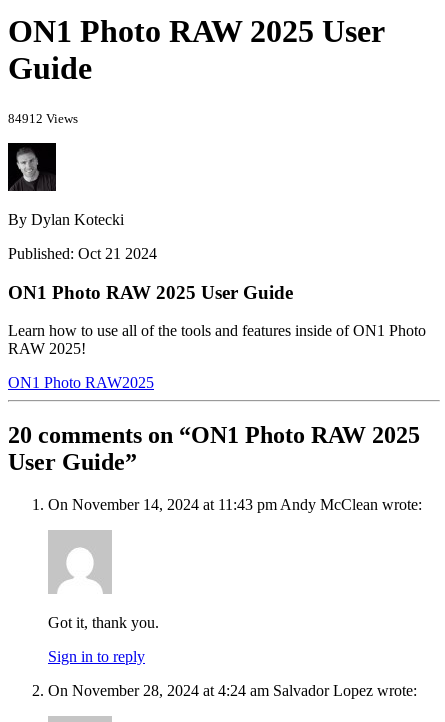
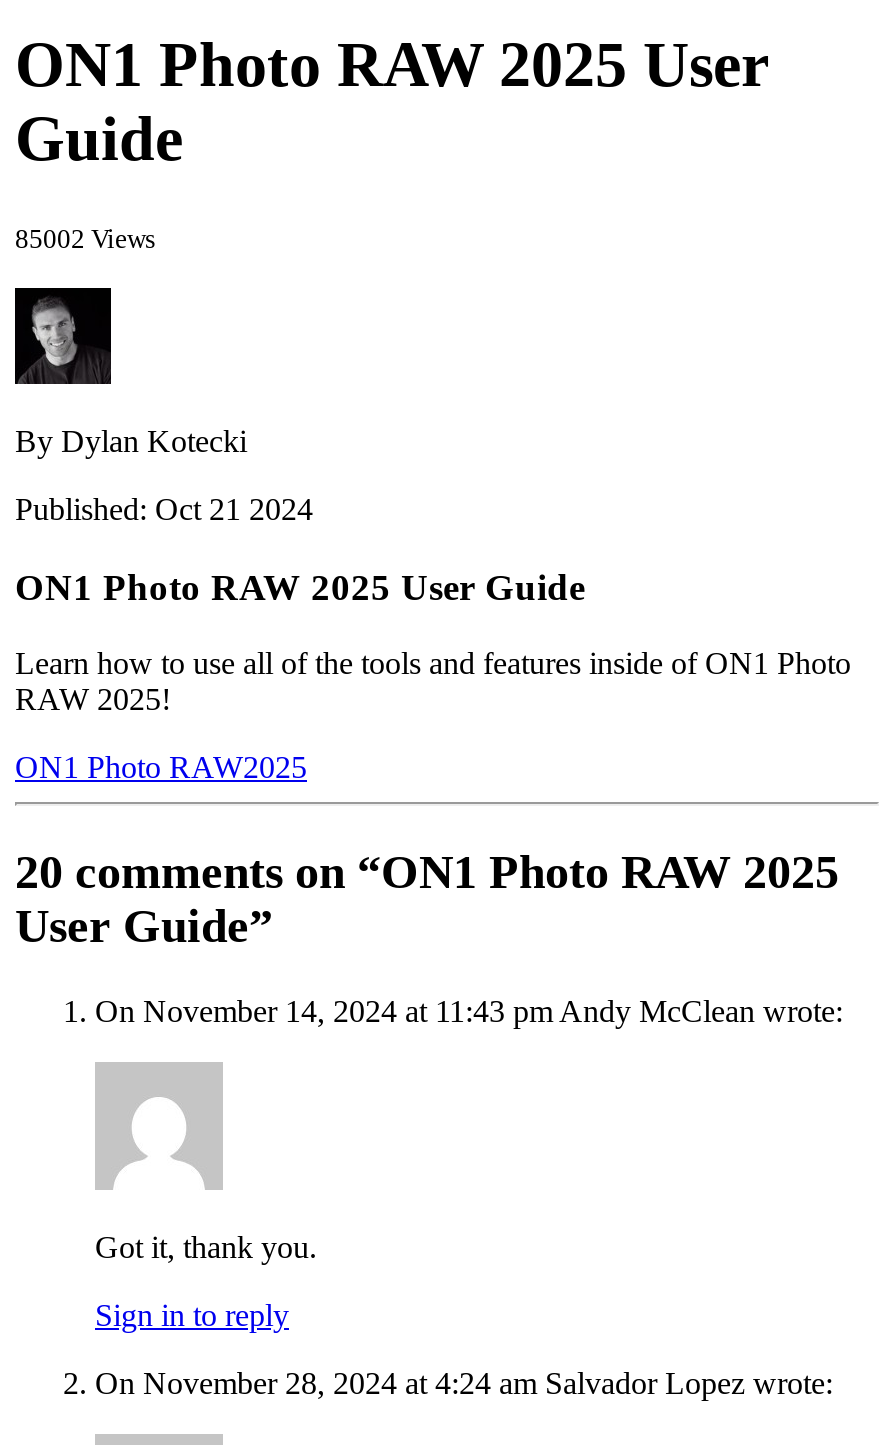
- 84912 Views
+ 85002 Views
